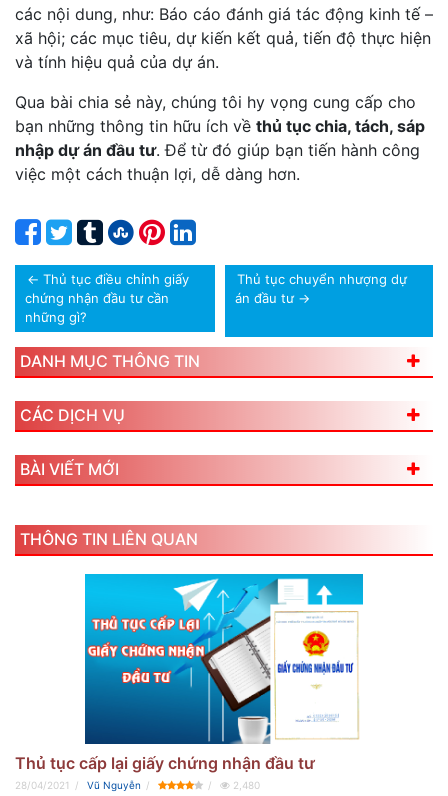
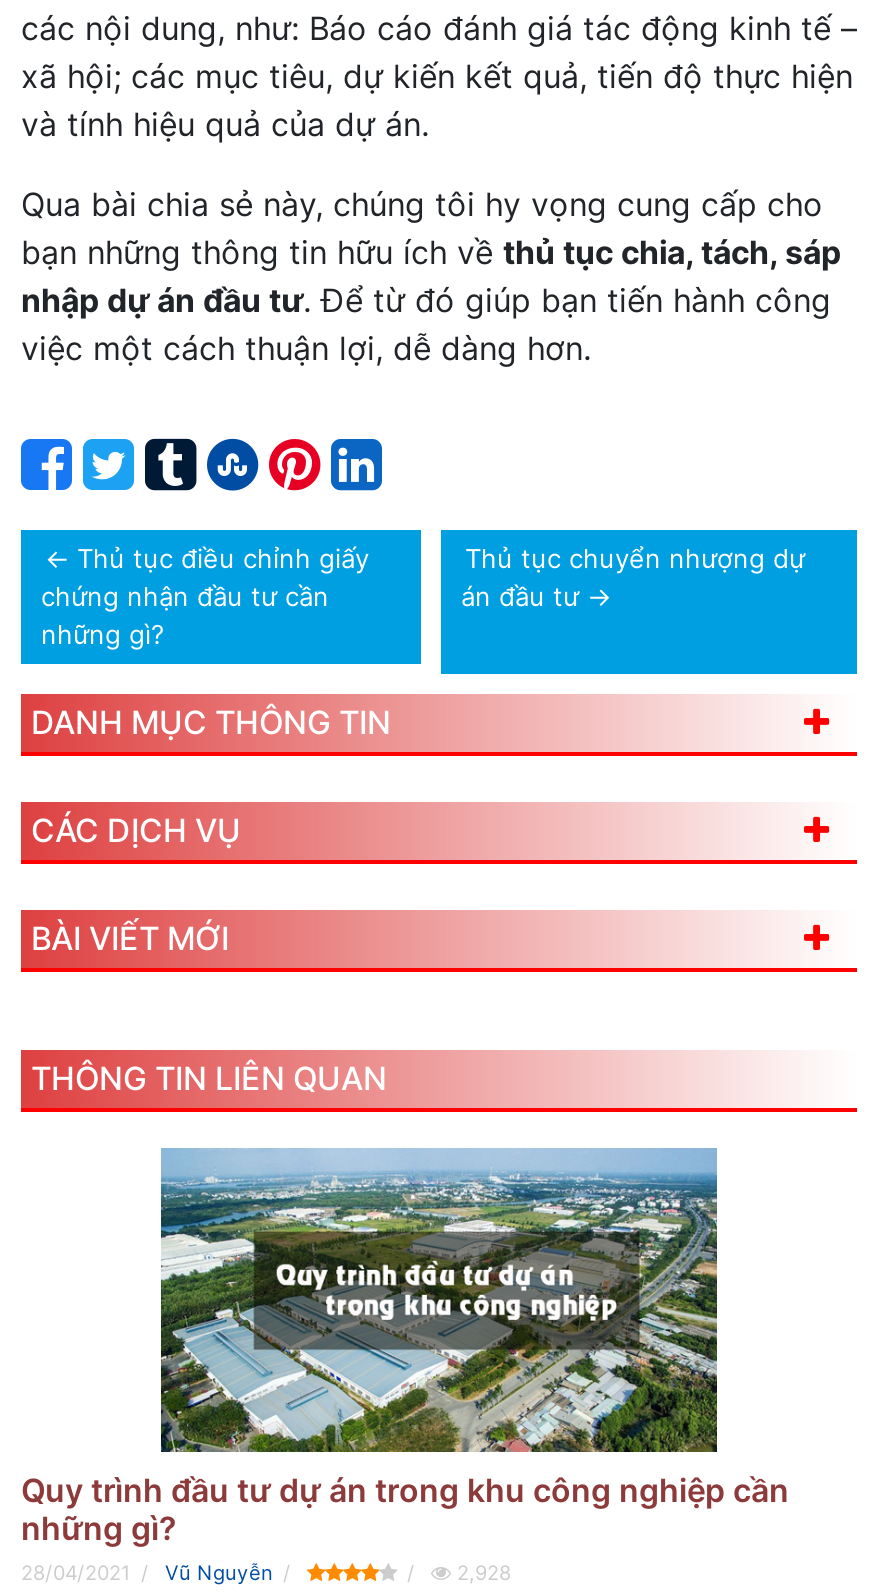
- [image]
- Thủ tục cấp lại giấy chứng nhận đầu tư
+ [image]
+ Quy trình đầu tư dự án trong khu công nghiệp cần
+ những gì?

- 2,480
+ 2,928
